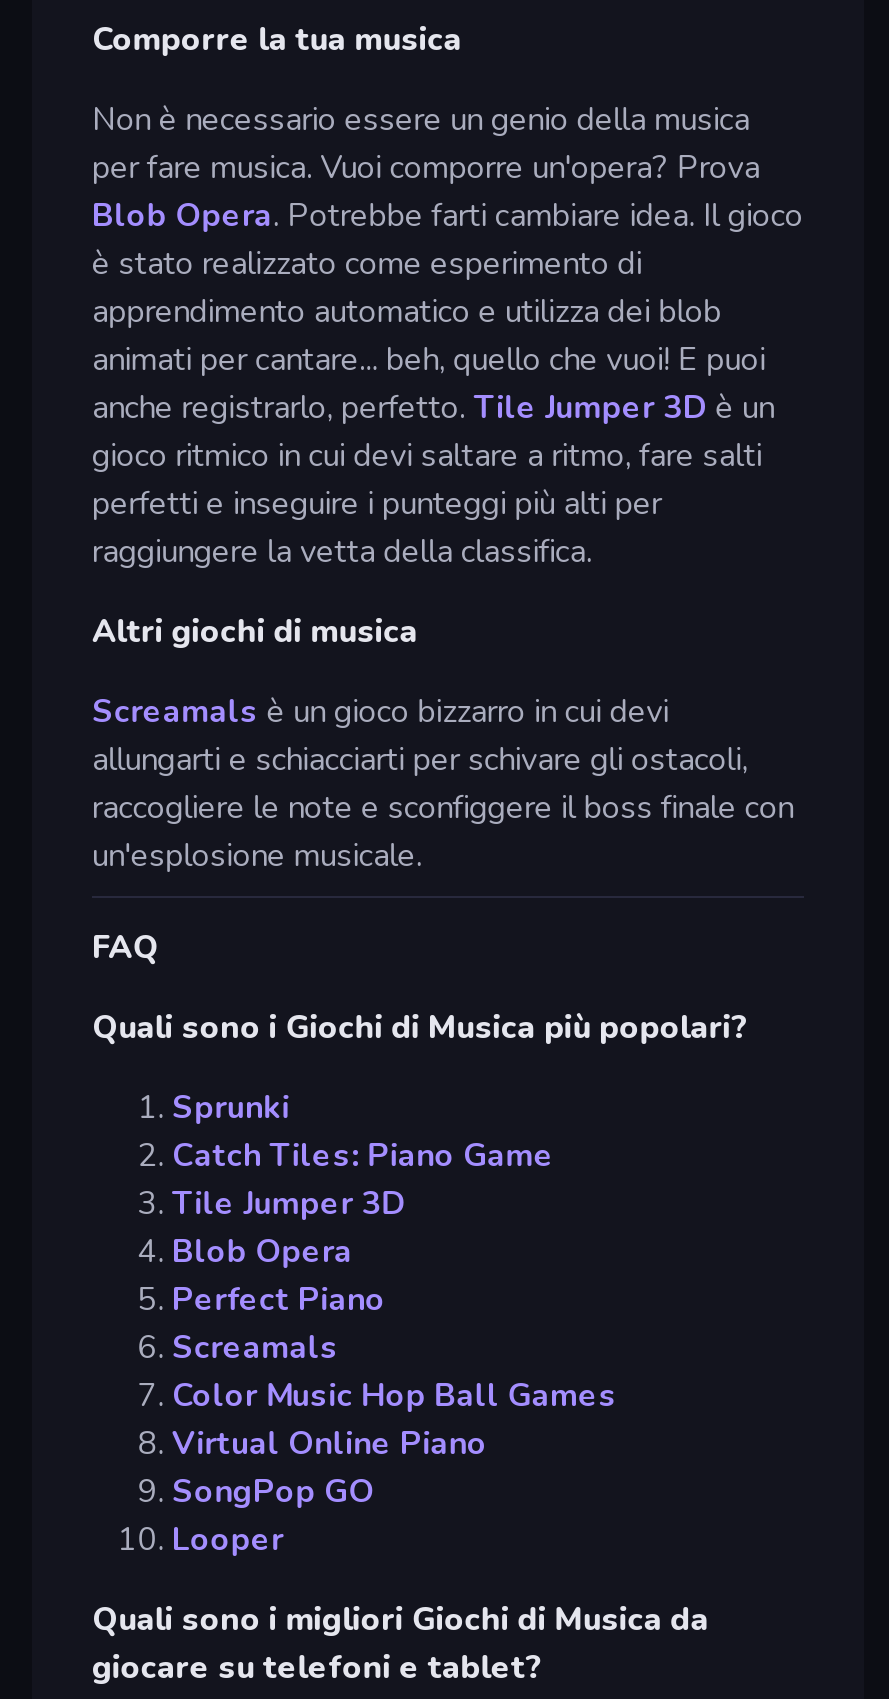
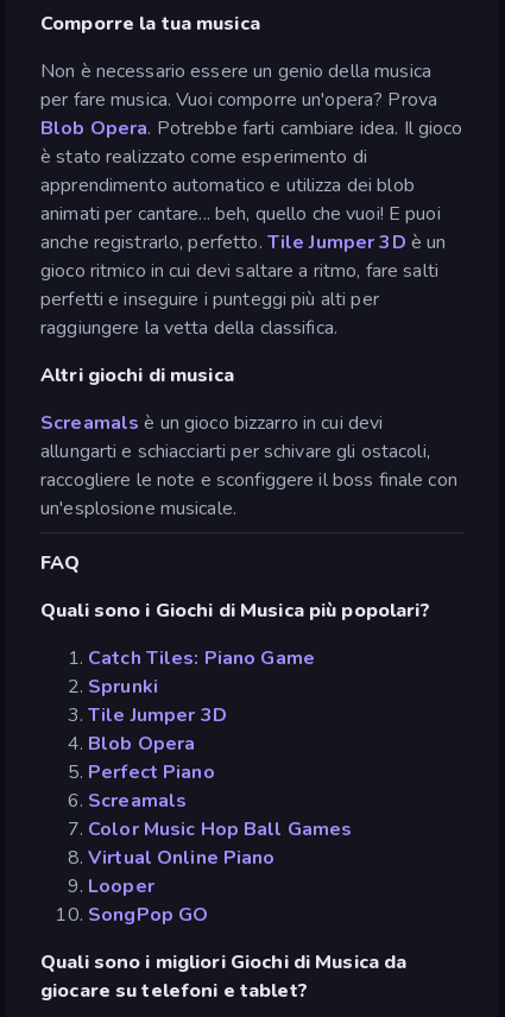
moved down: Sprunki

moved up: Catch Tiles: Piano Game

moved down: SongPop GO

moved up: Looper
